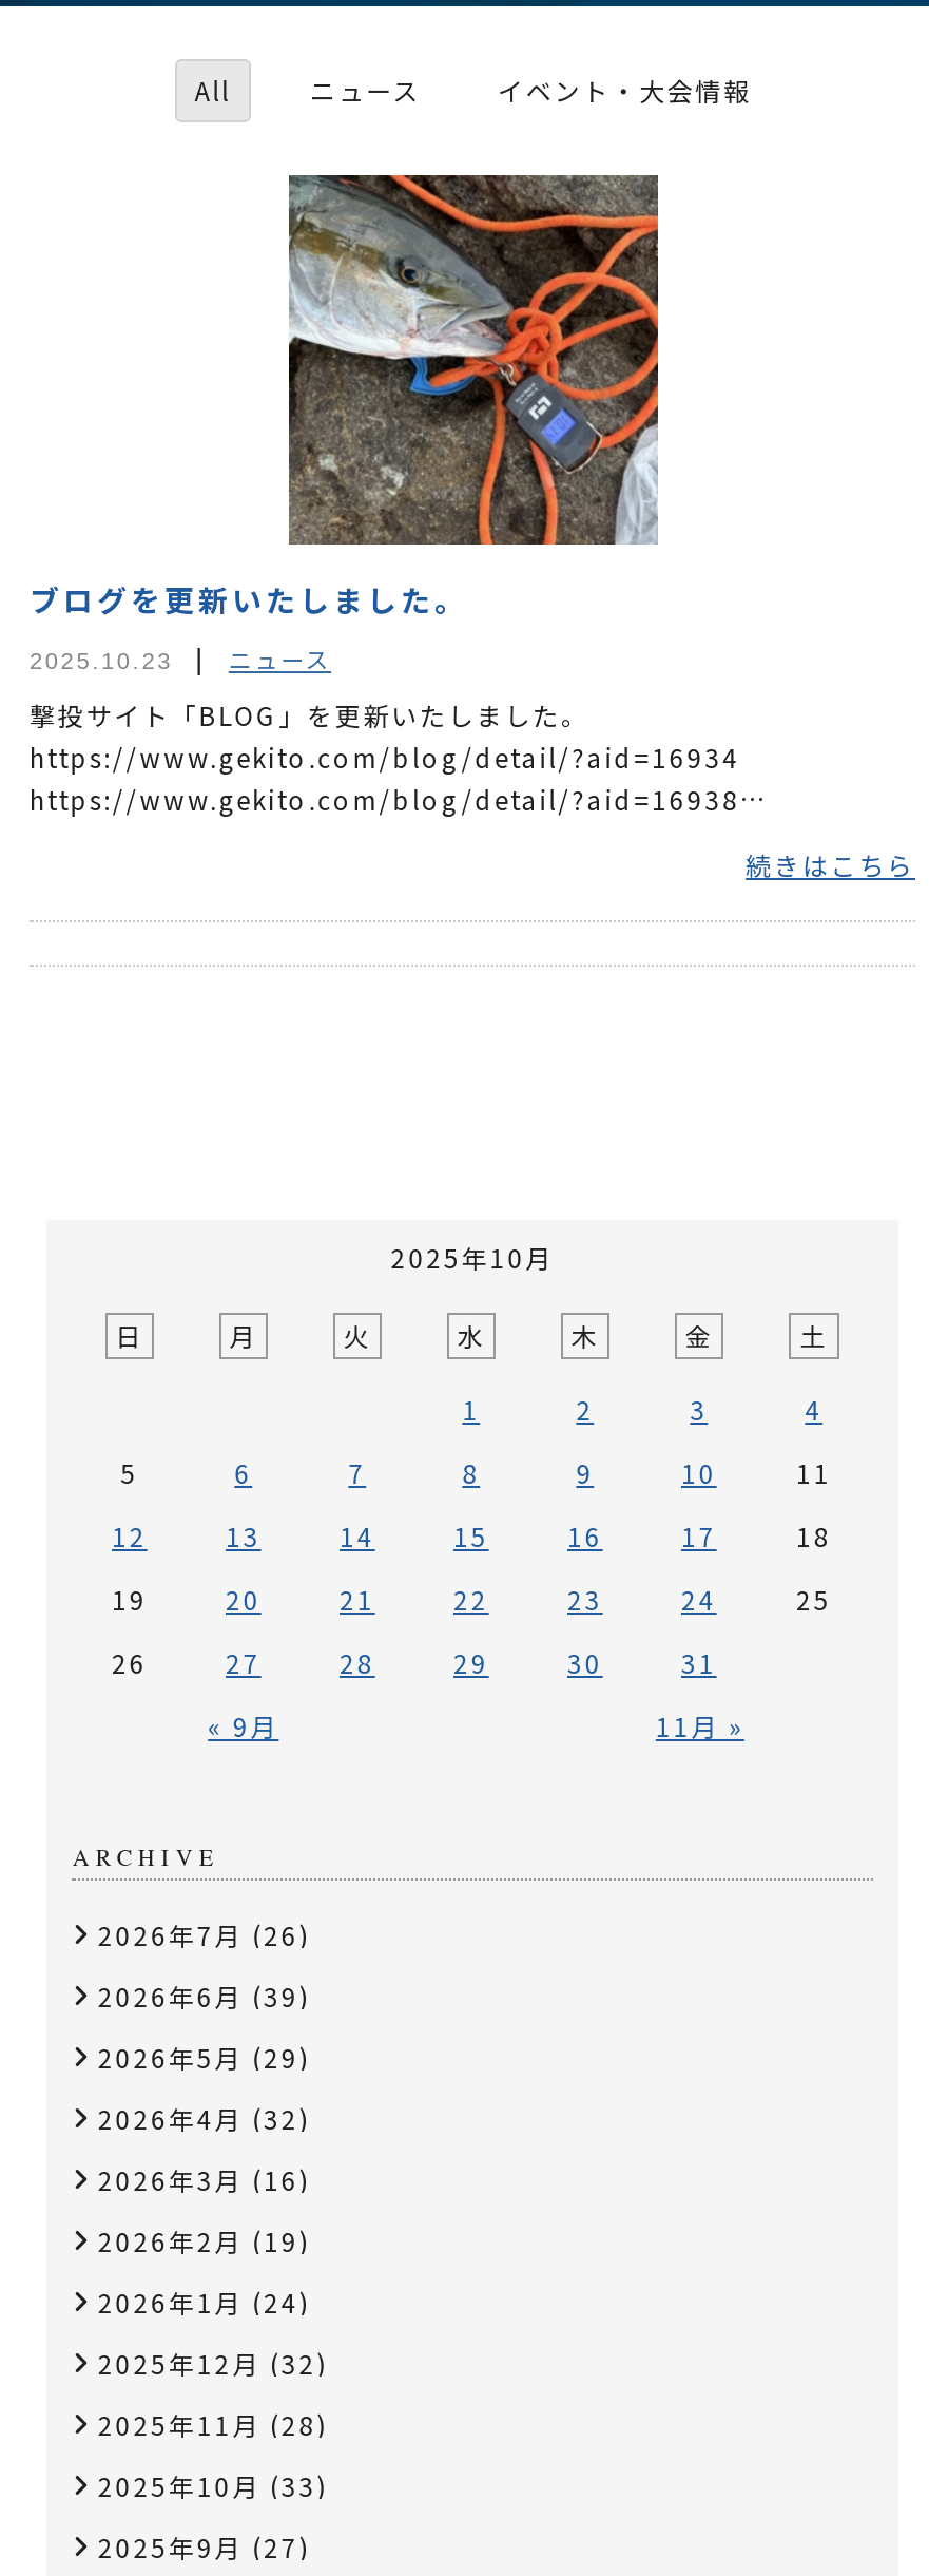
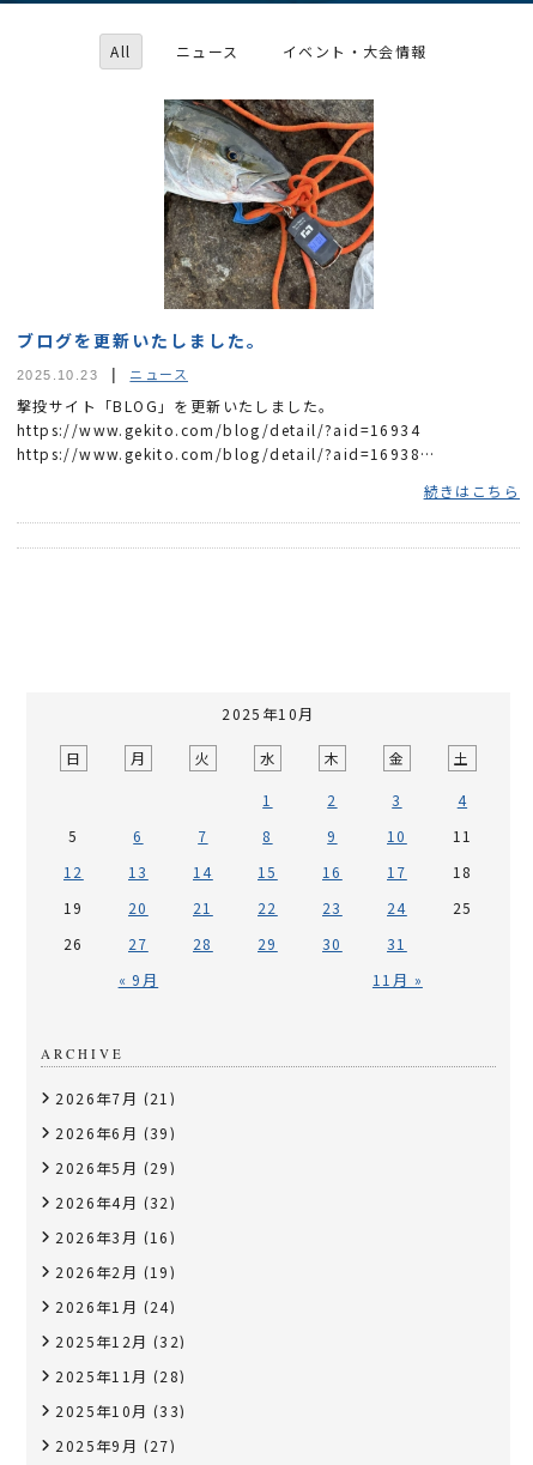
- 2026年7月(26)
+ 2026年7月(21)
